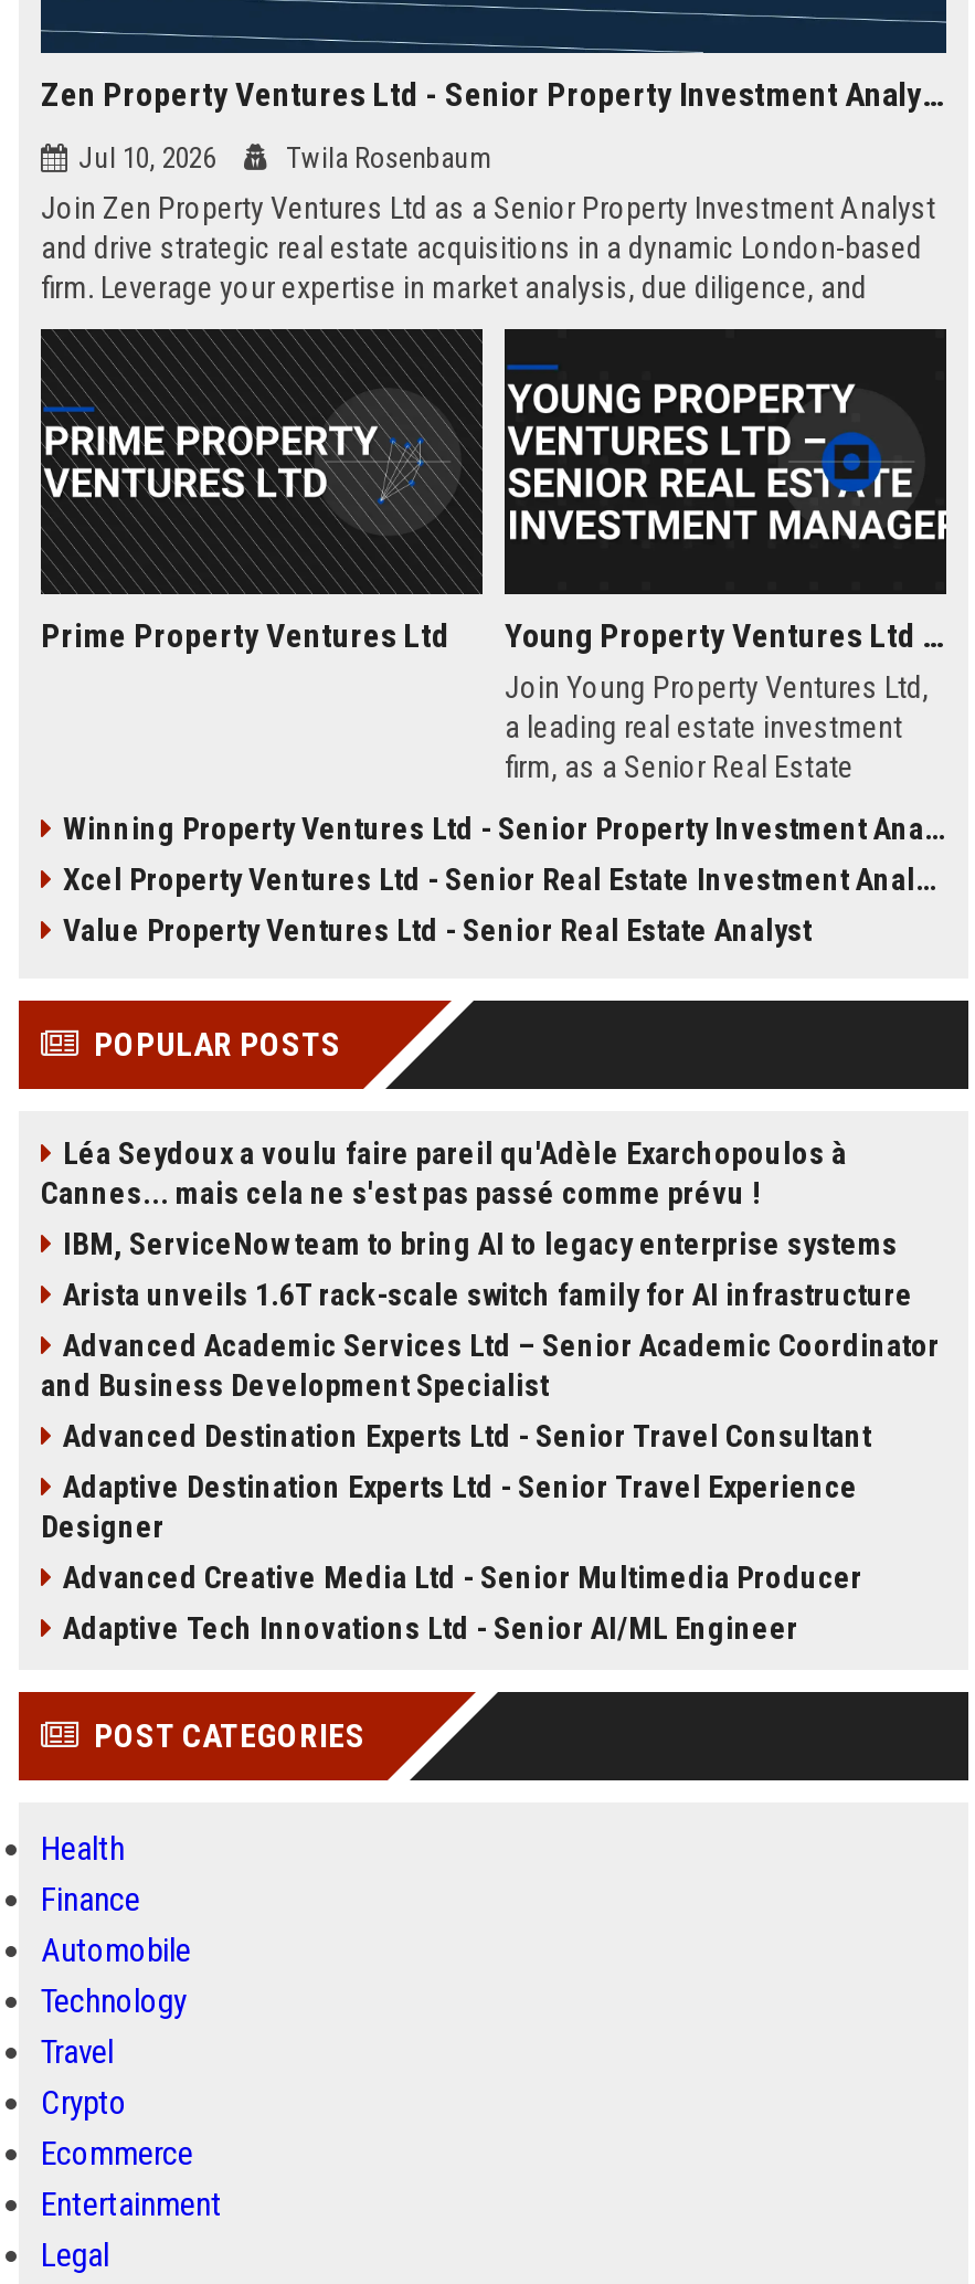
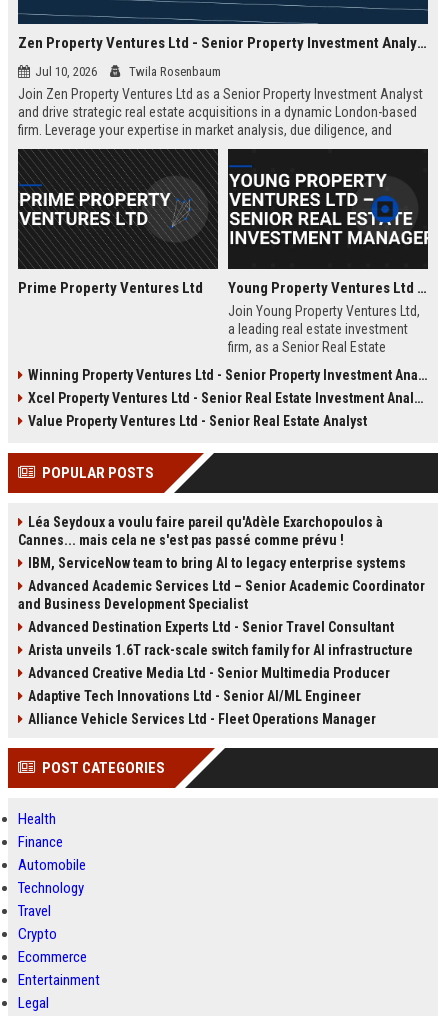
moved down: Arista unveils 1.6T rack-scale switch family for AI infrastructure

- Adaptive Destination Experts Ltd - Senior Travel Experience
- Designer

moved up: Advanced Creative Media Ltd - Senior Multimedia Producer | Adaptive Tech Innovations Ltd - Senior AI/ML Engineer

+ Alliance Vehicle Services Ltd - Fleet Operations Manager
